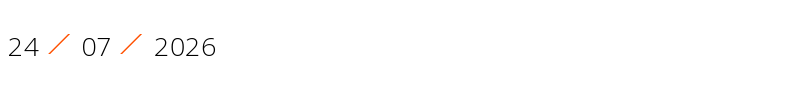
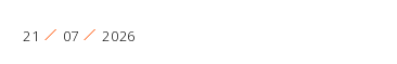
- 24 07 2026
+ 21 07 2026
